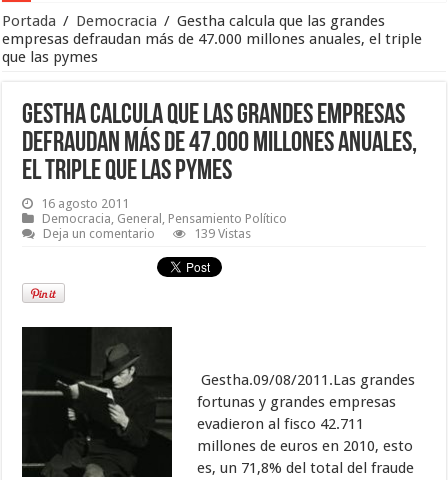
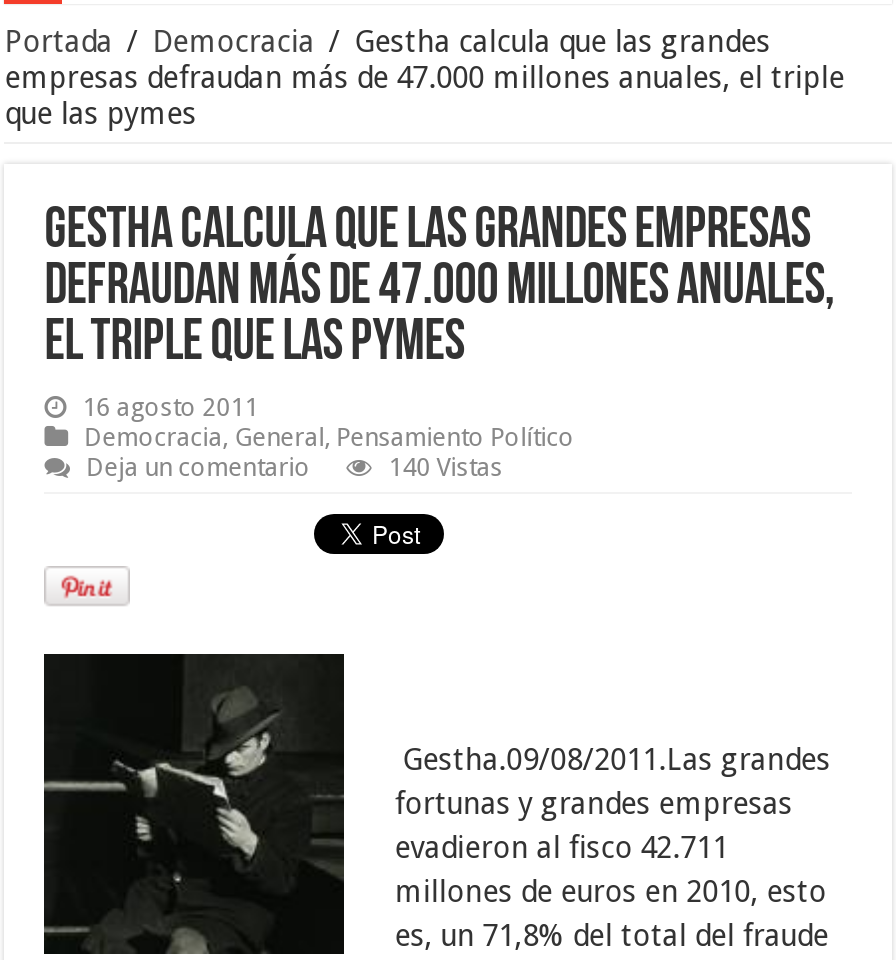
- 139 Vistas
+ 140 Vistas
